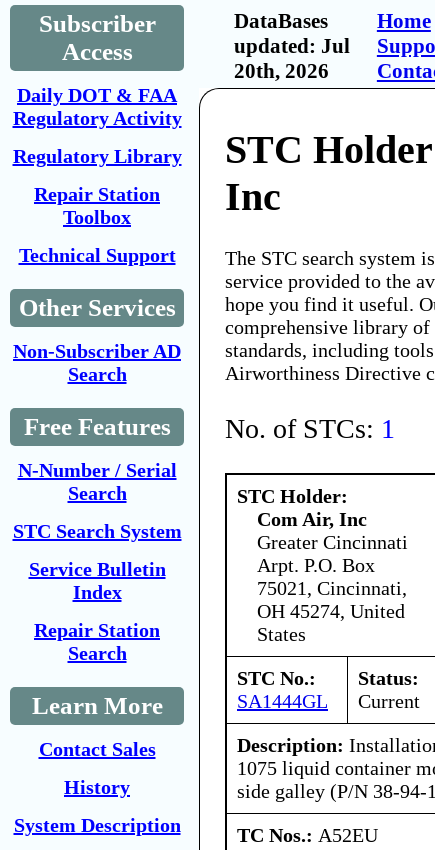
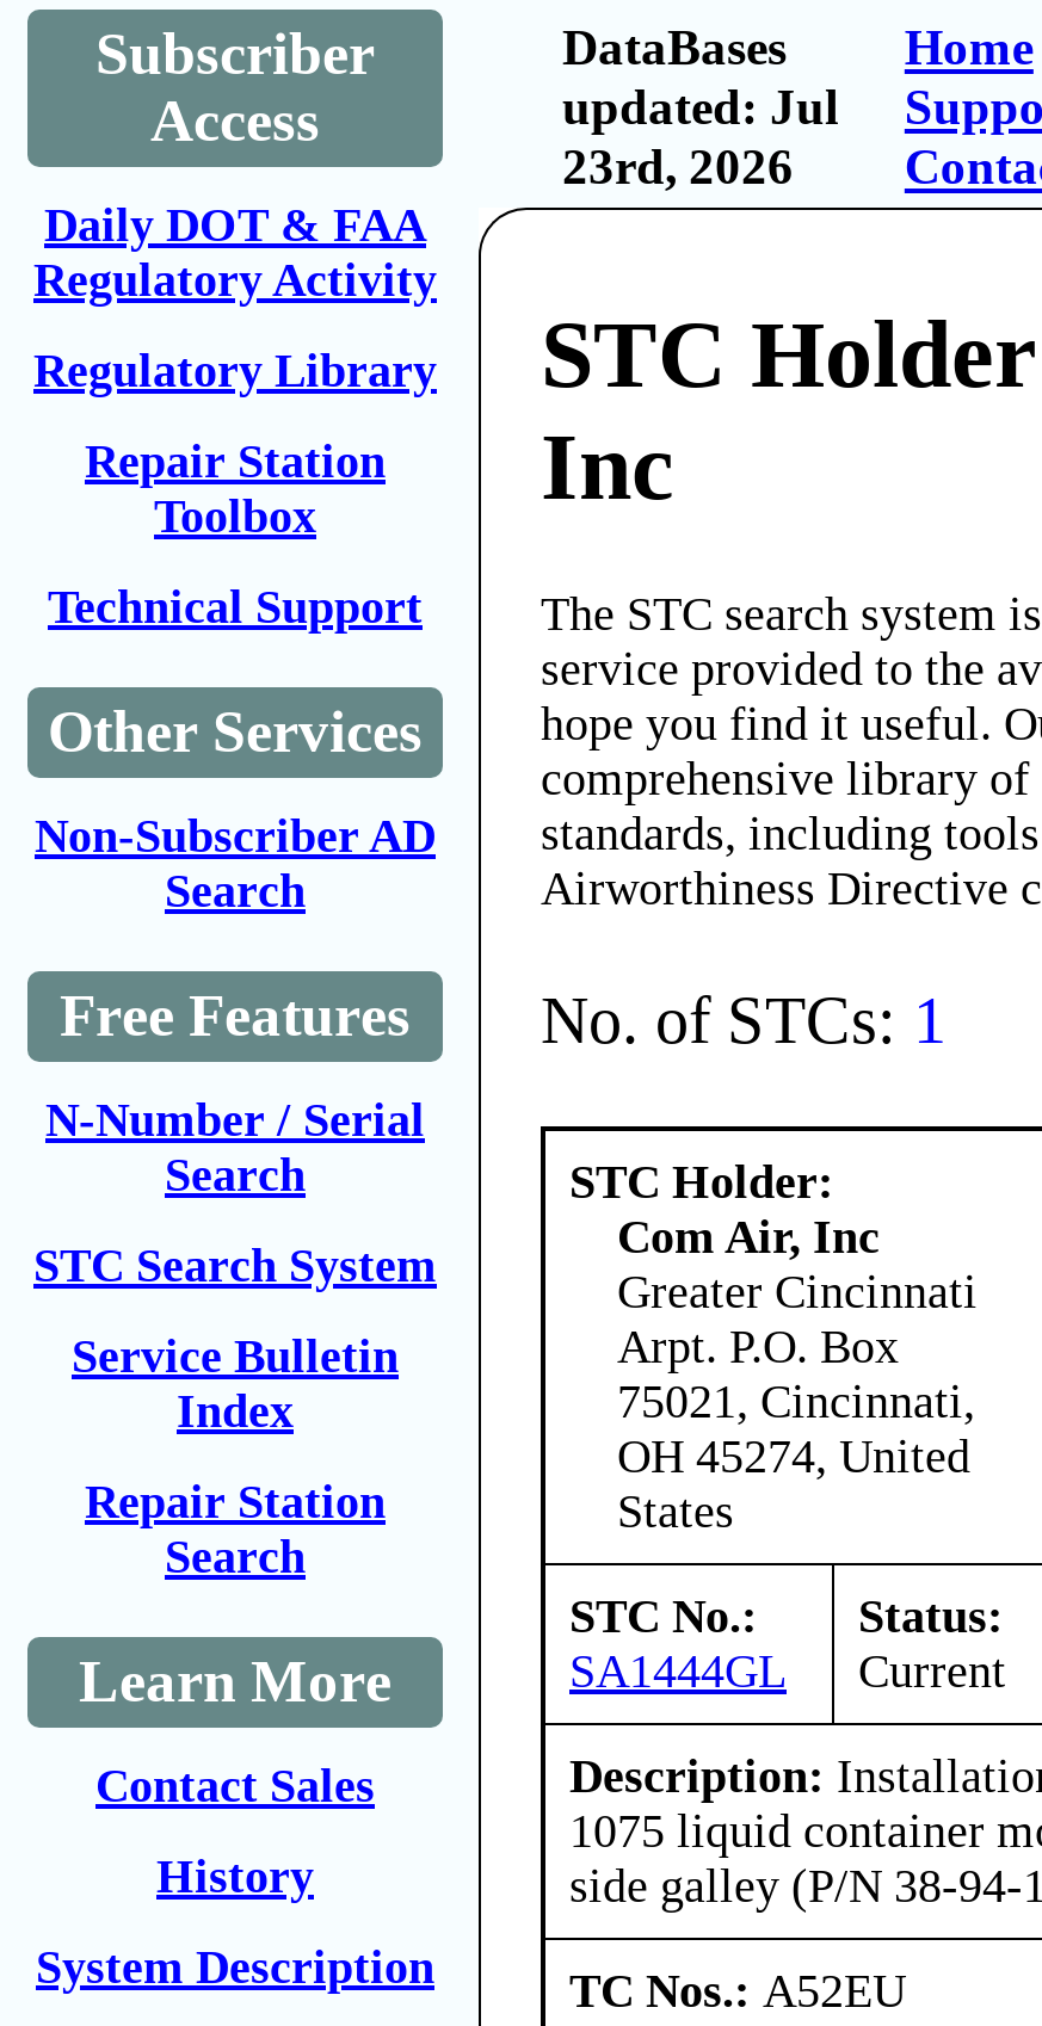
- 20th, 2026
+ 23rd, 2026
